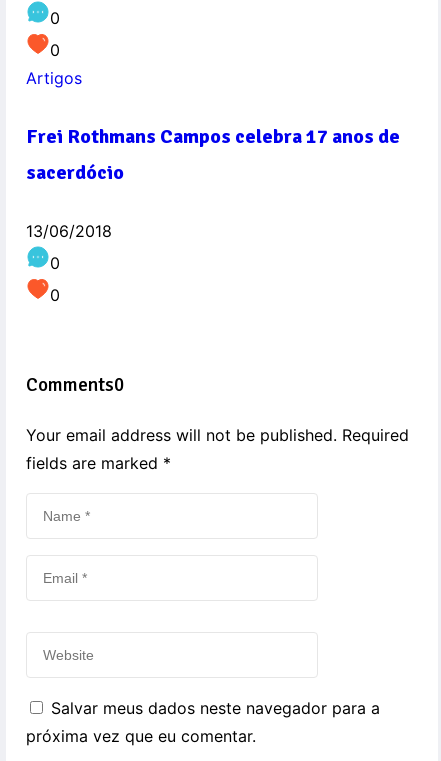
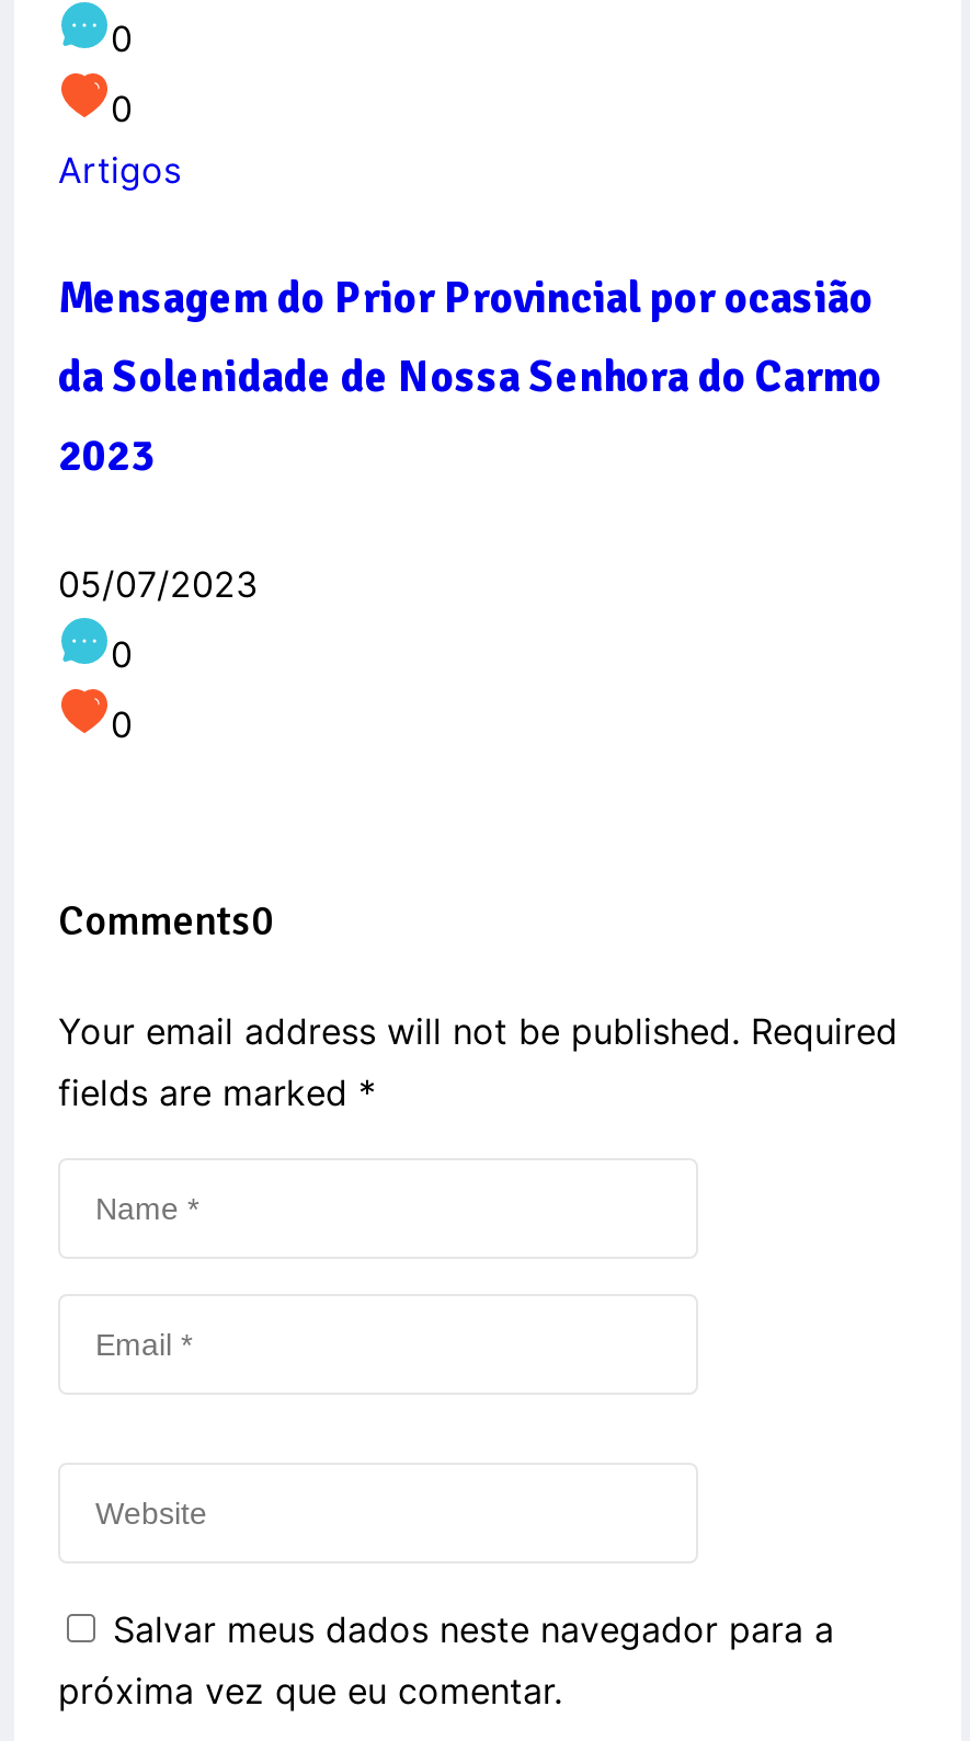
- Frei Rothmans Campos celebra 17 anos de
- sacerdócio
+ Mensagem do Prior Provincial por ocasião
+ da Solenidade de Nossa Senhora do Carmo
+ 2023

- 13/06/2018
+ 05/07/2023
